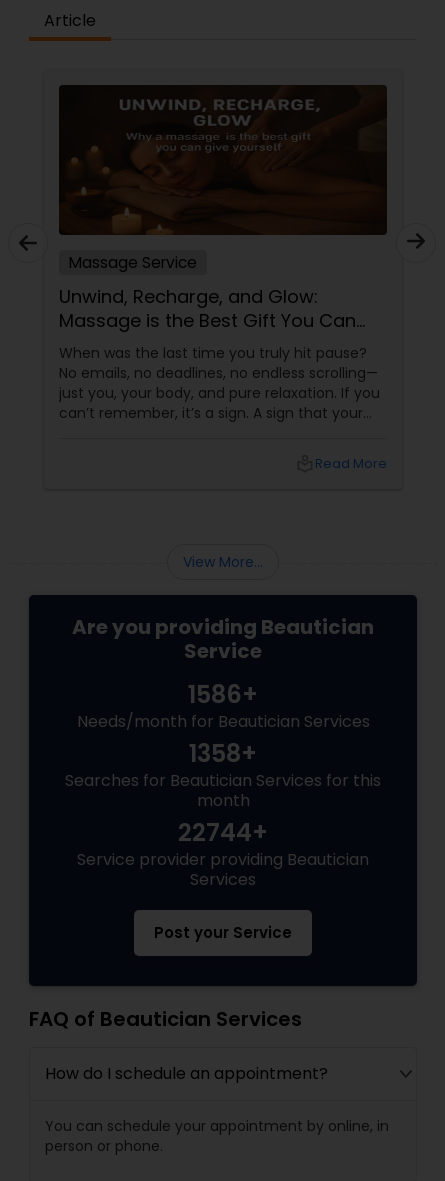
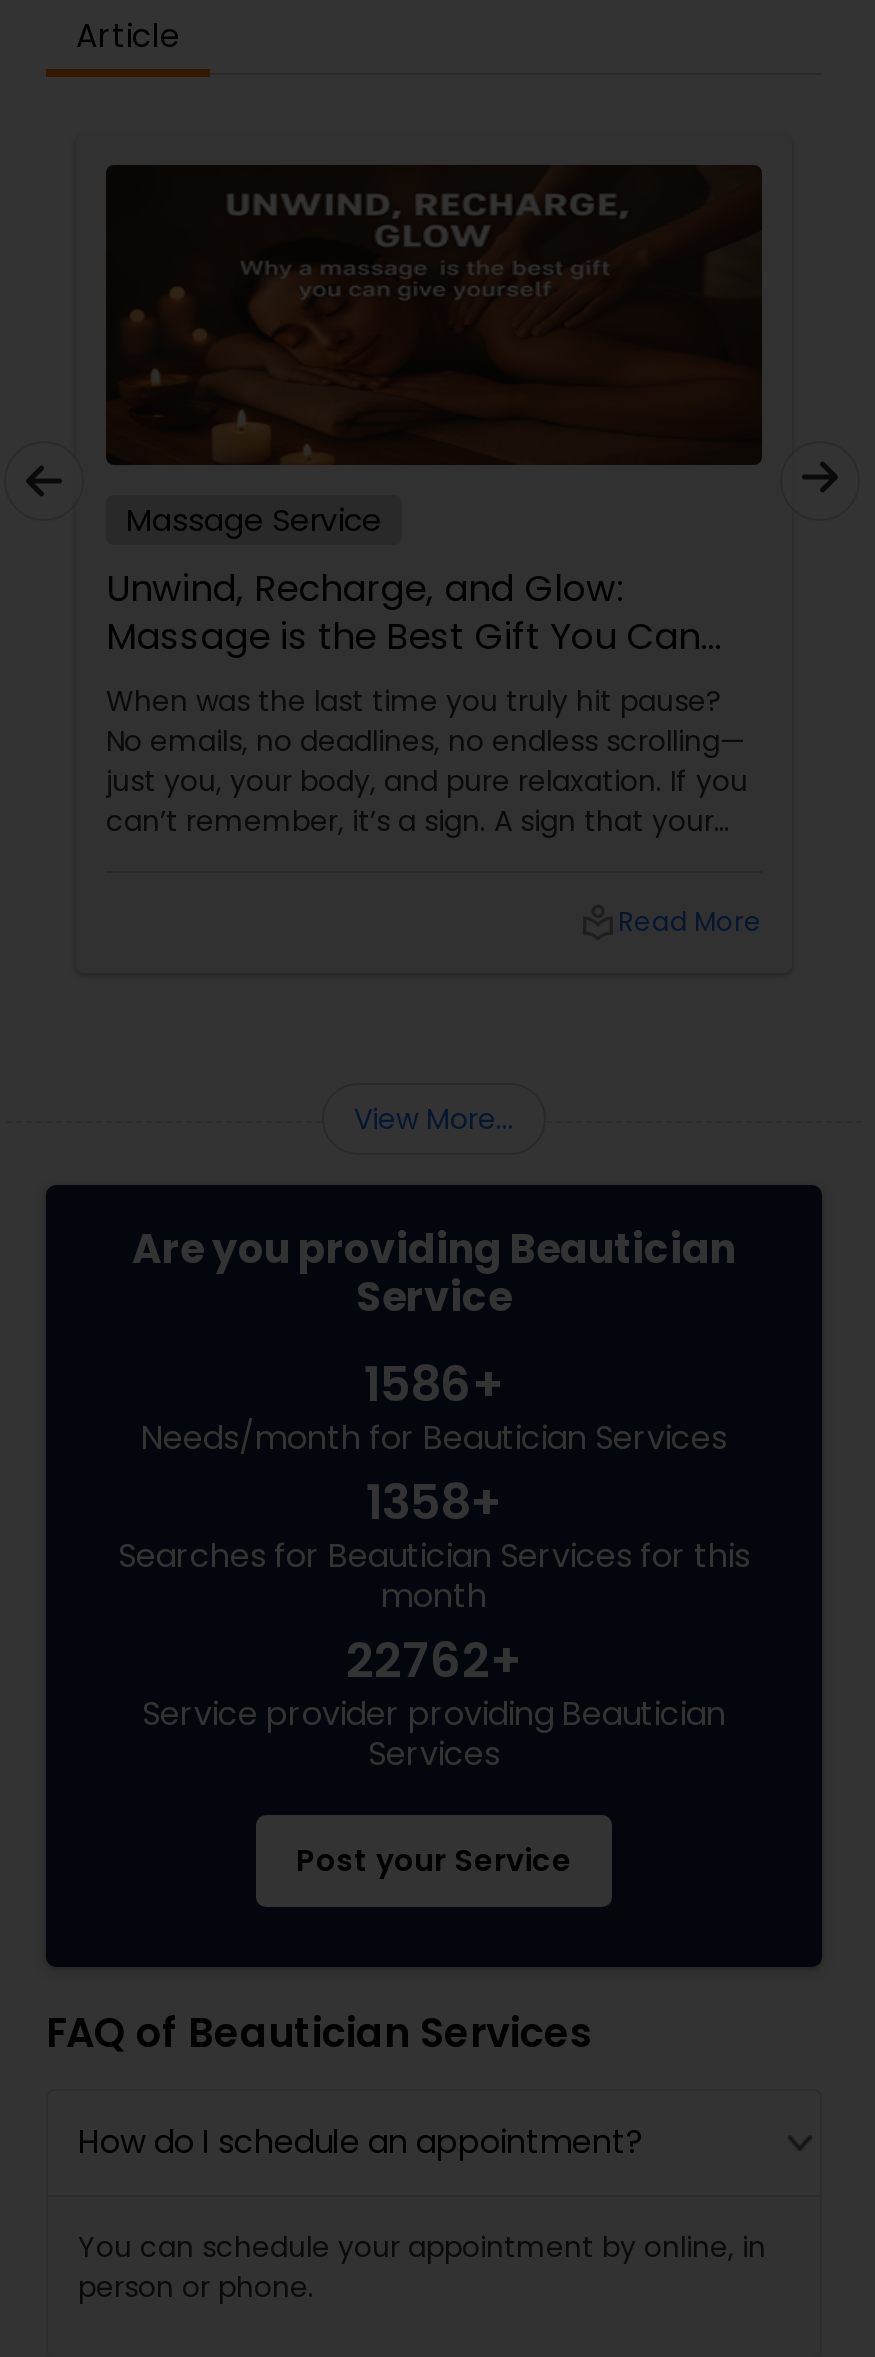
- 22744+
+ 22762+
